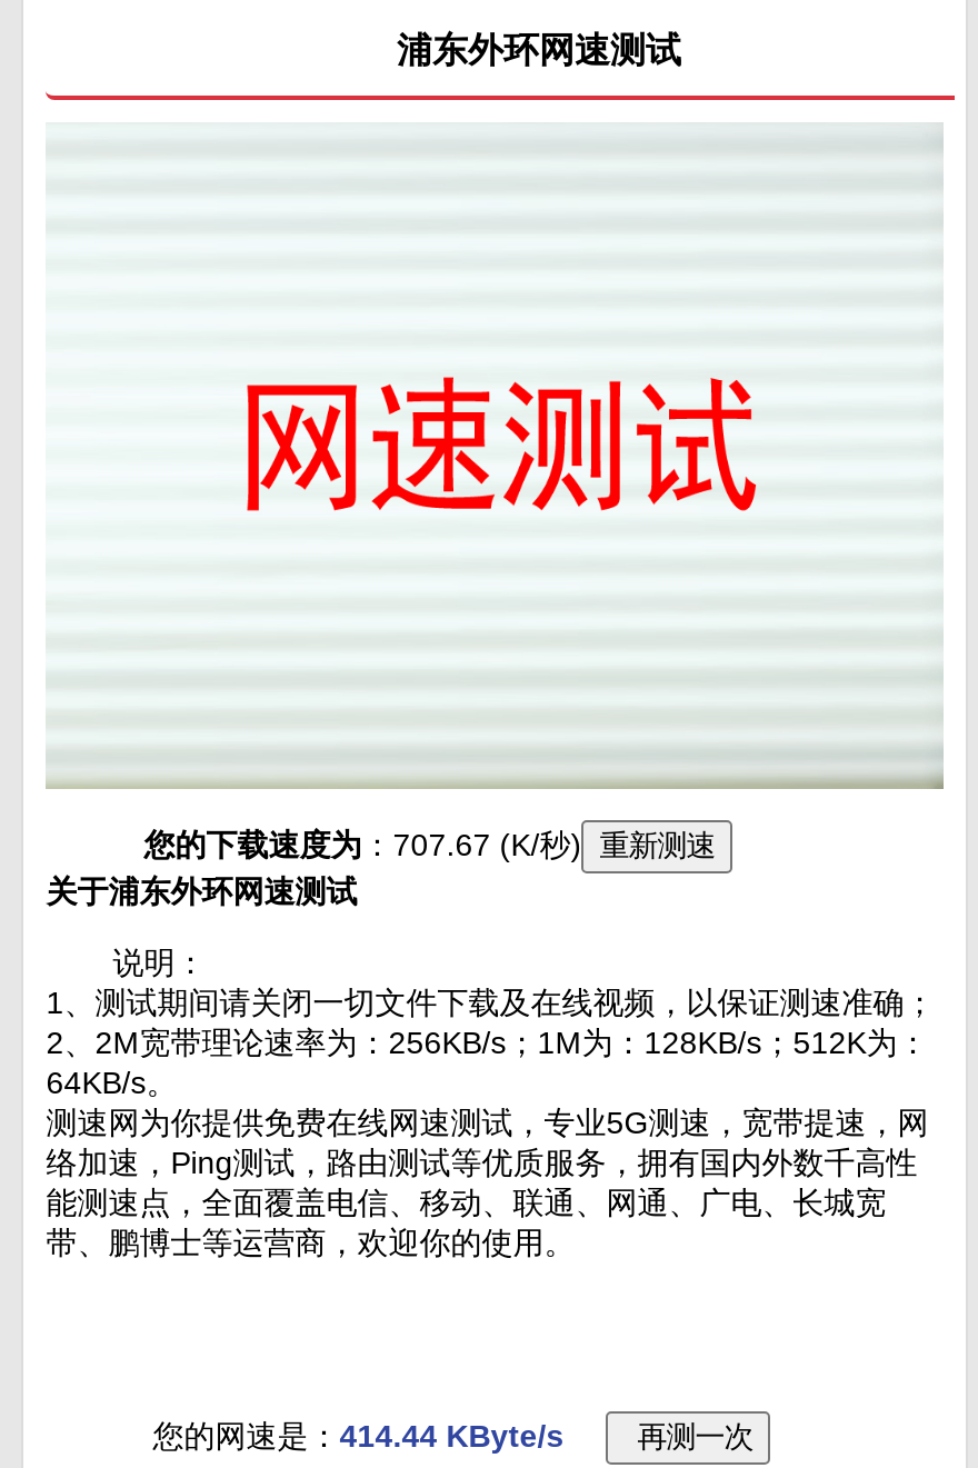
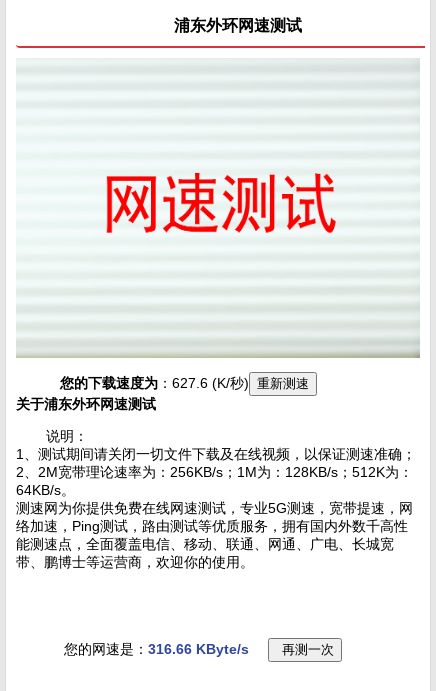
- 您的下载速度为：707.67 (K/秒) 重新测速
+ 您的下载速度为：627.6 (K/秒) 重新测速

- 您的网速是：414.44 KByte/s
+ 您的网速是：316.66 KByte/s
